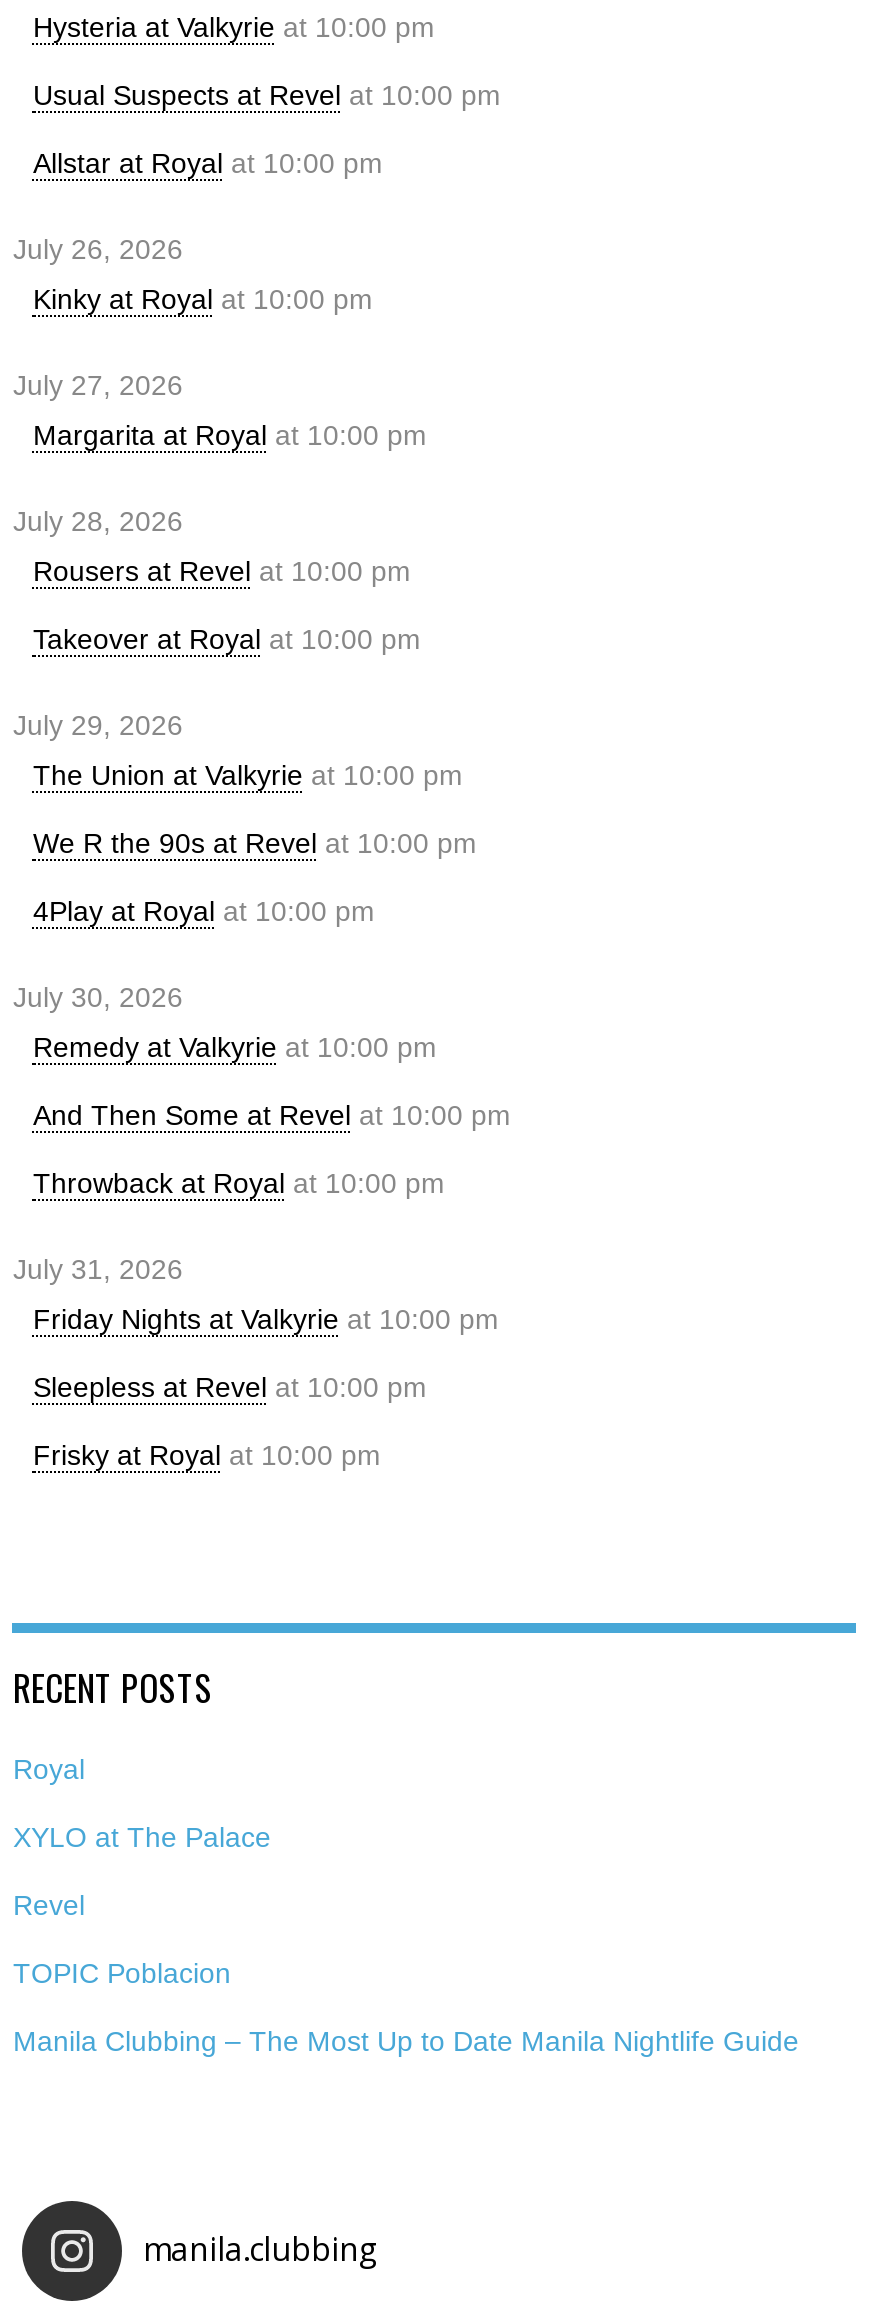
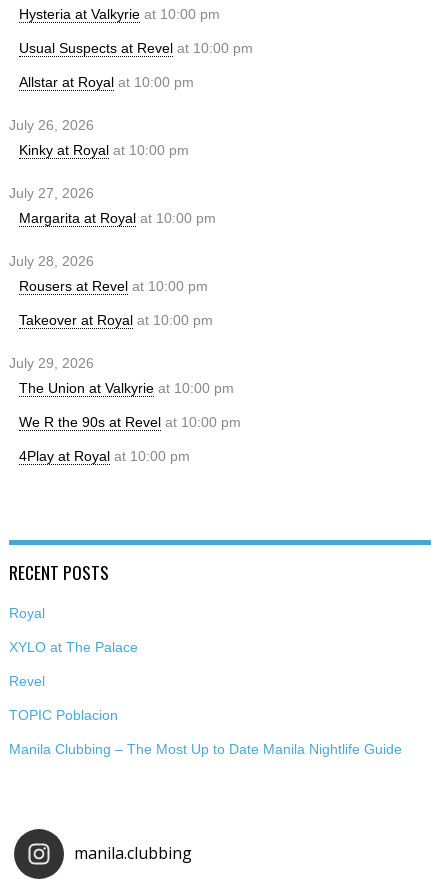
- July 30, 2026
- Remedy at Valkyrie at 10:00 pm
- And Then Some at Revel at 10:00 pm
- Throwback at Royal at 10:00 pm
- July 31, 2026
- Friday Nights at Valkyrie at 10:00 pm
- Sleepless at Revel at 10:00 pm
- Frisky at Royal at 10:00 pm
